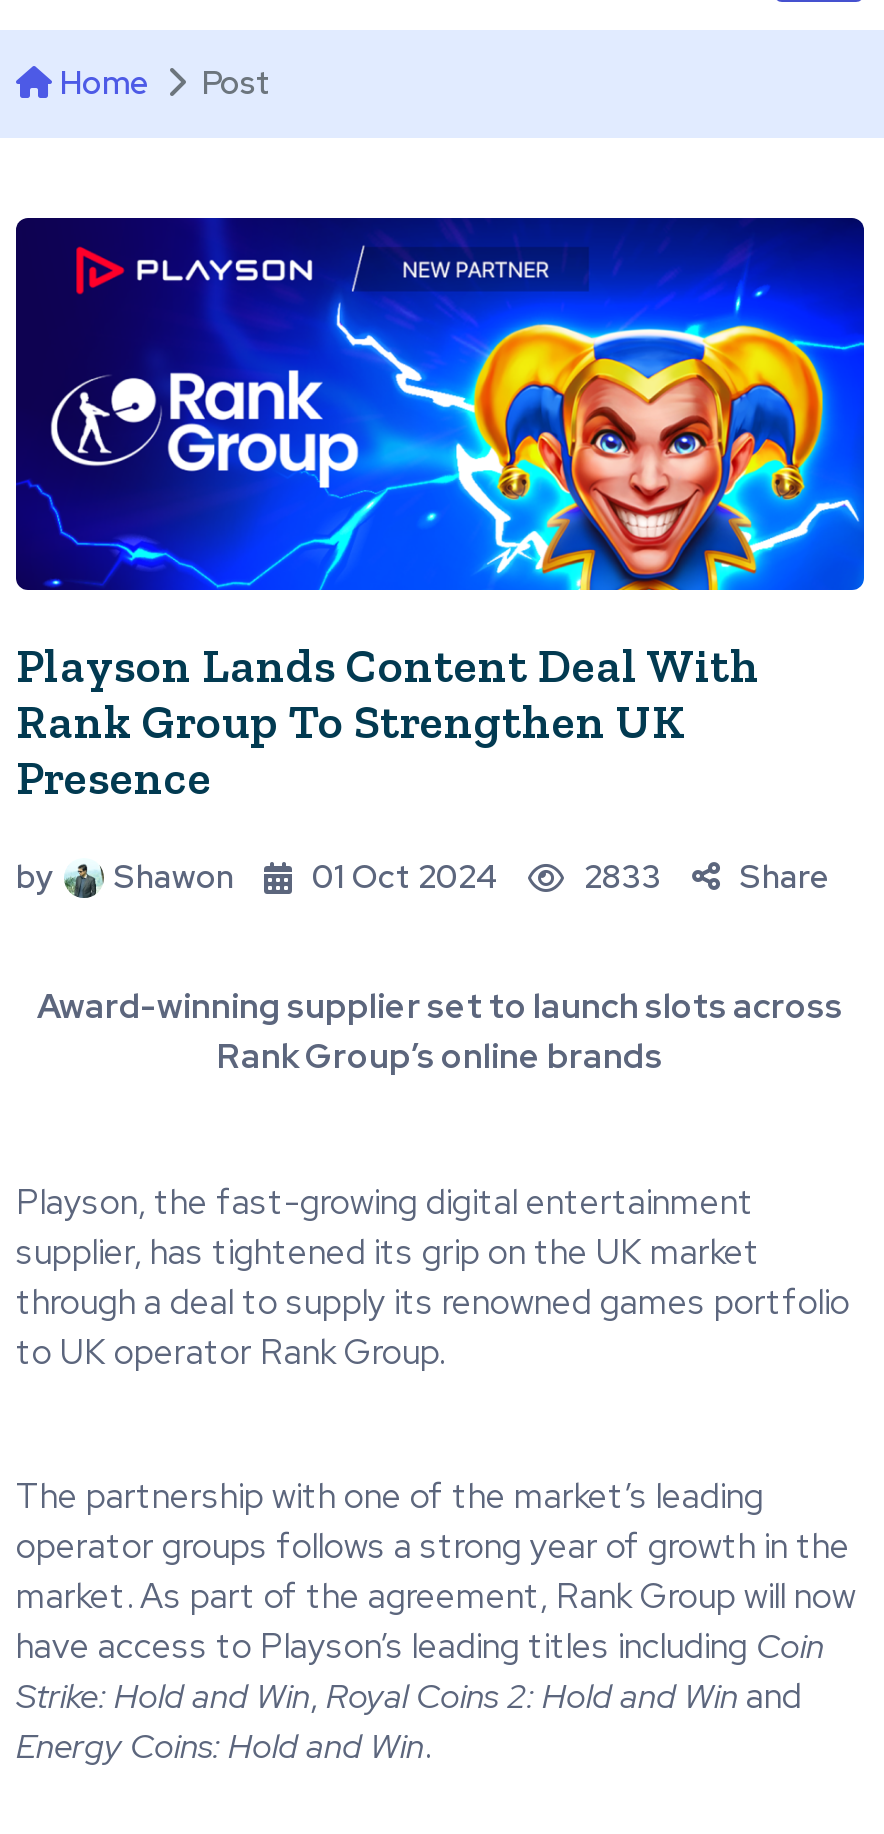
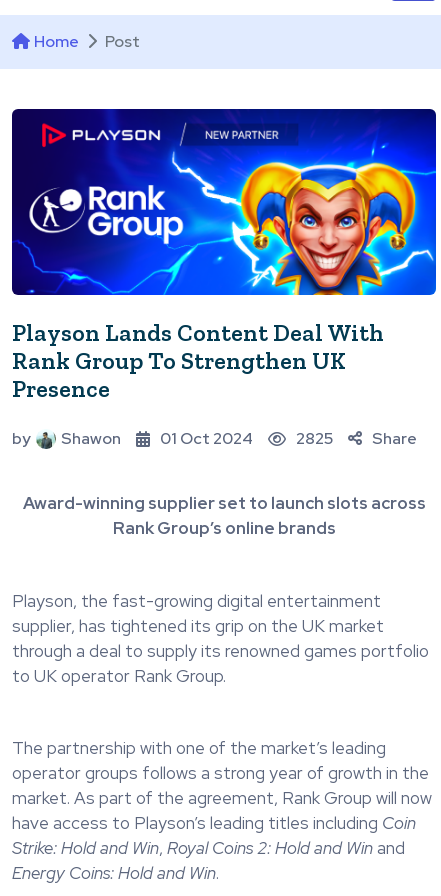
- 2833 Share
+ 2825 Share
